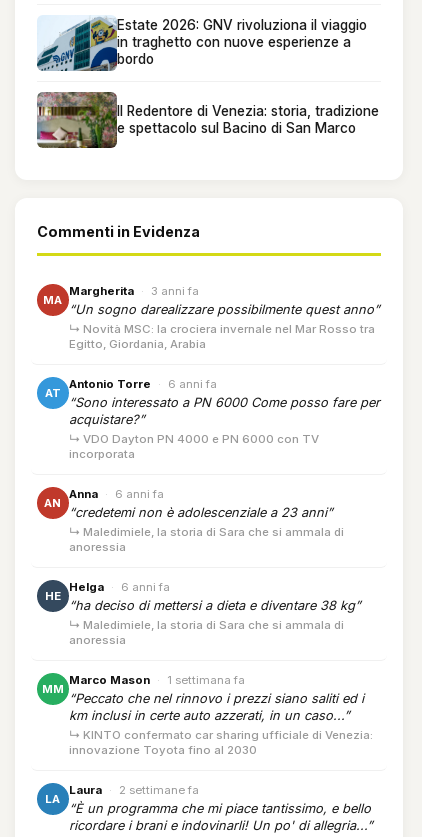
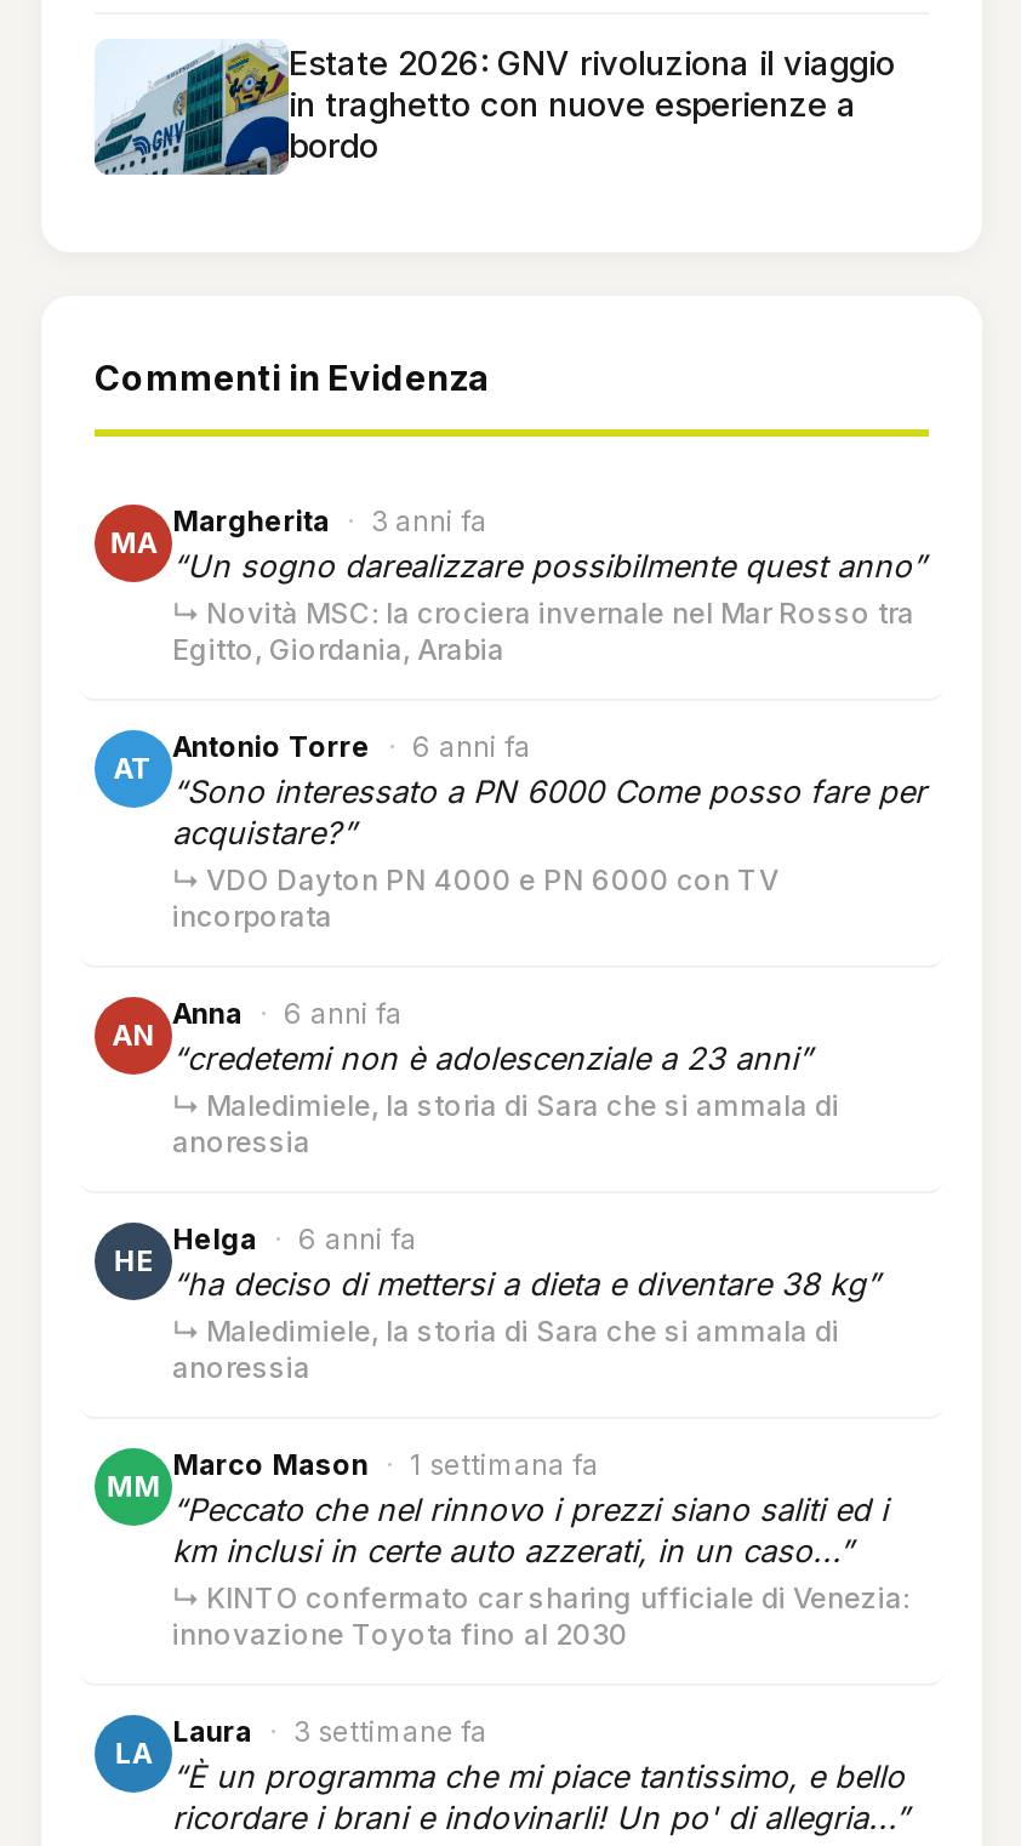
- [image]
- Il Redentore di Venezia: storia, tradizione
- e spettacolo sul Bacino di San Marco

- Laura · 2 settimane fa
+ Laura · 3 settimane fa
